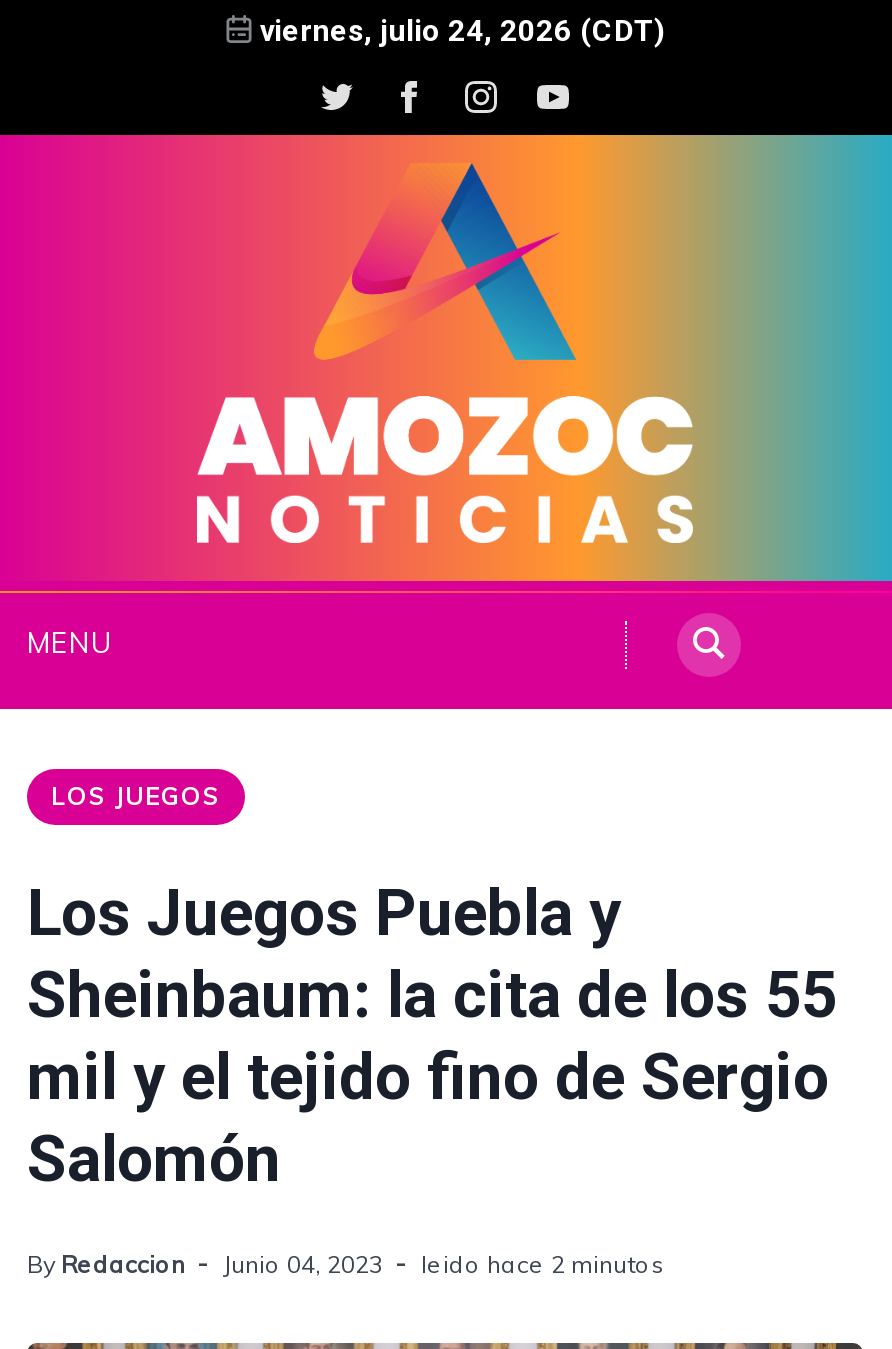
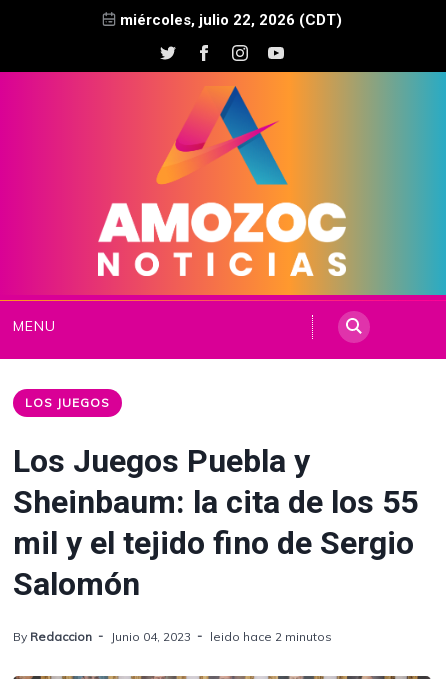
- viernes, julio 24, 2026 (CDT)
+ miércoles, julio 22, 2026 (CDT)
